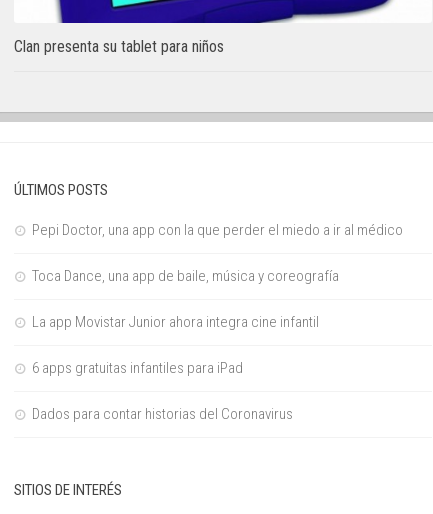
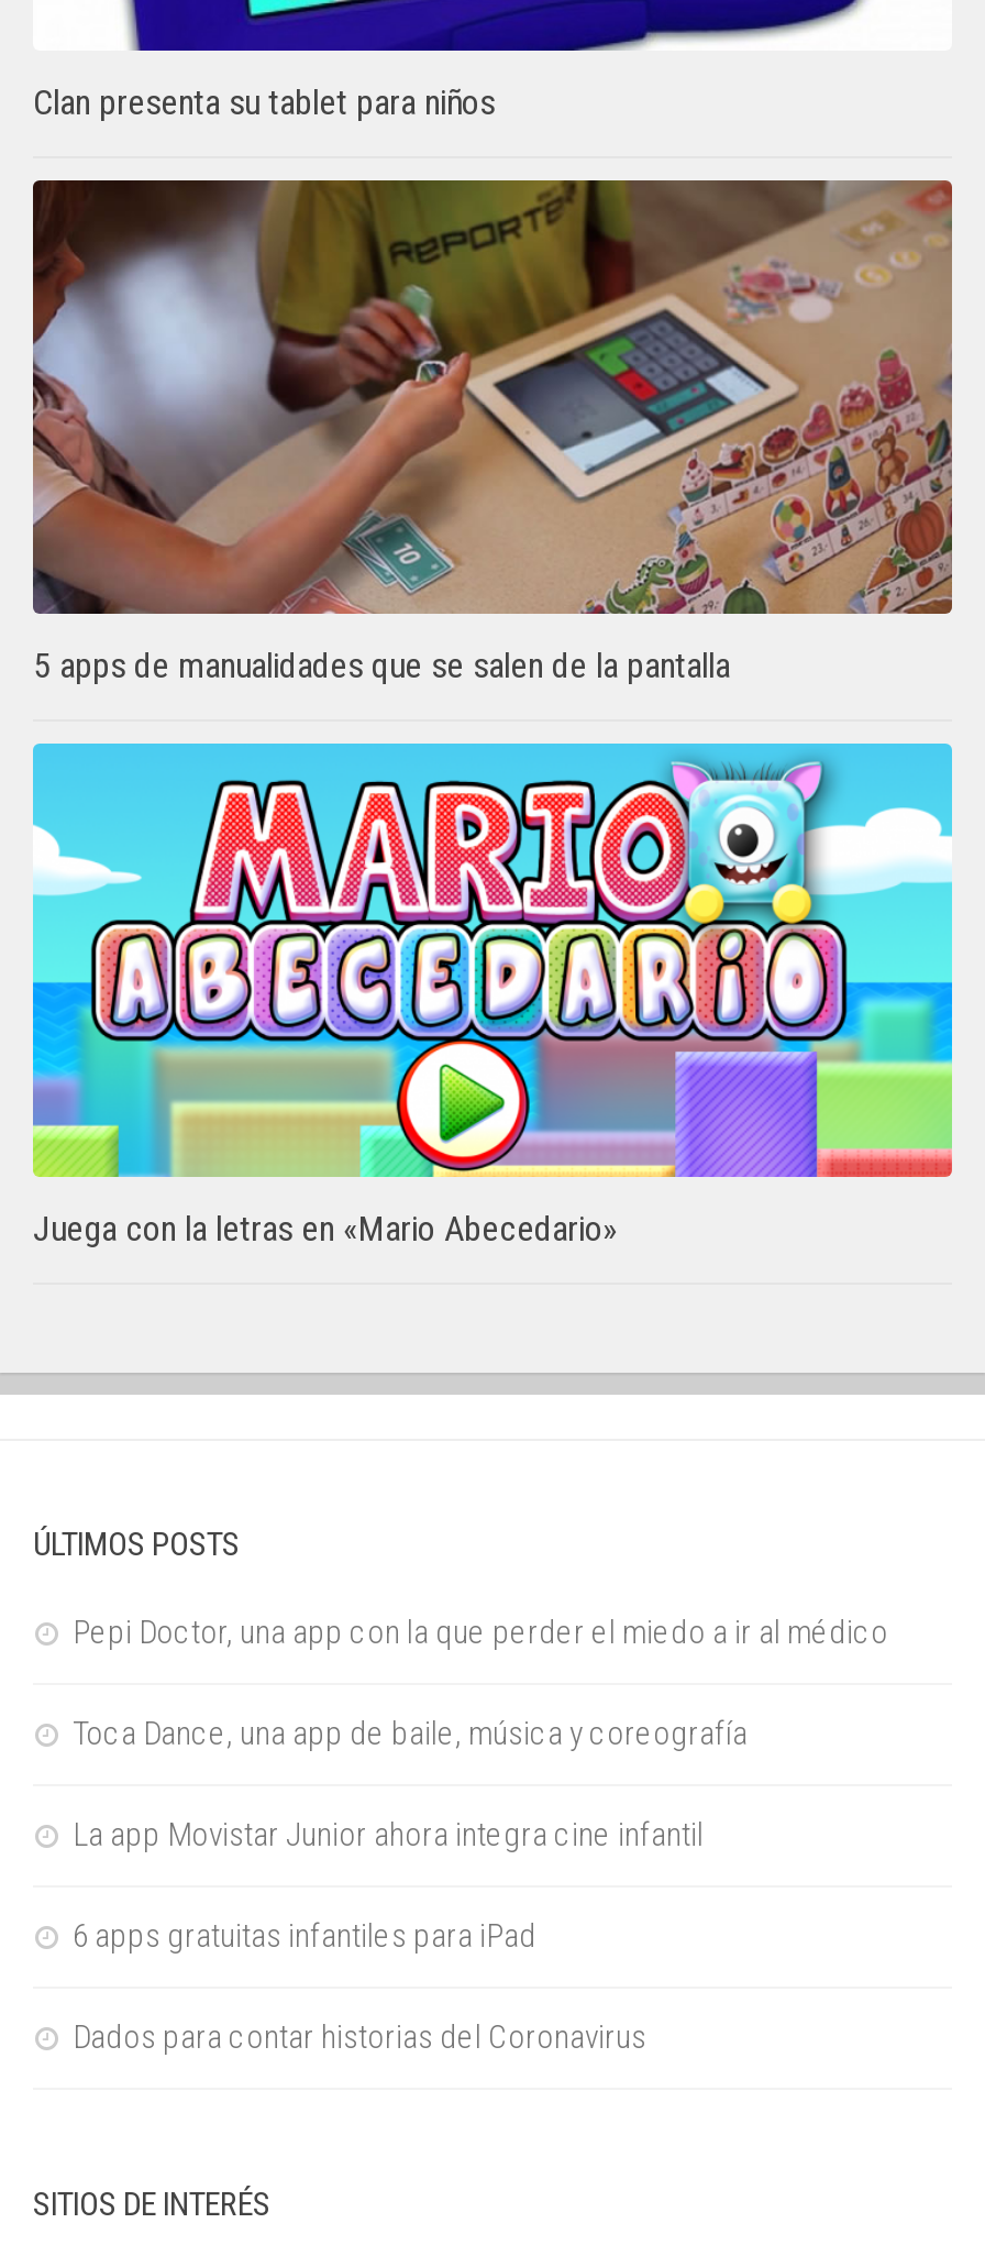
+ [image]
+ 5 apps de manualidades que se salen de la pantalla

+ [image]
+ Juega con la letras en «Mario Abecedario»
